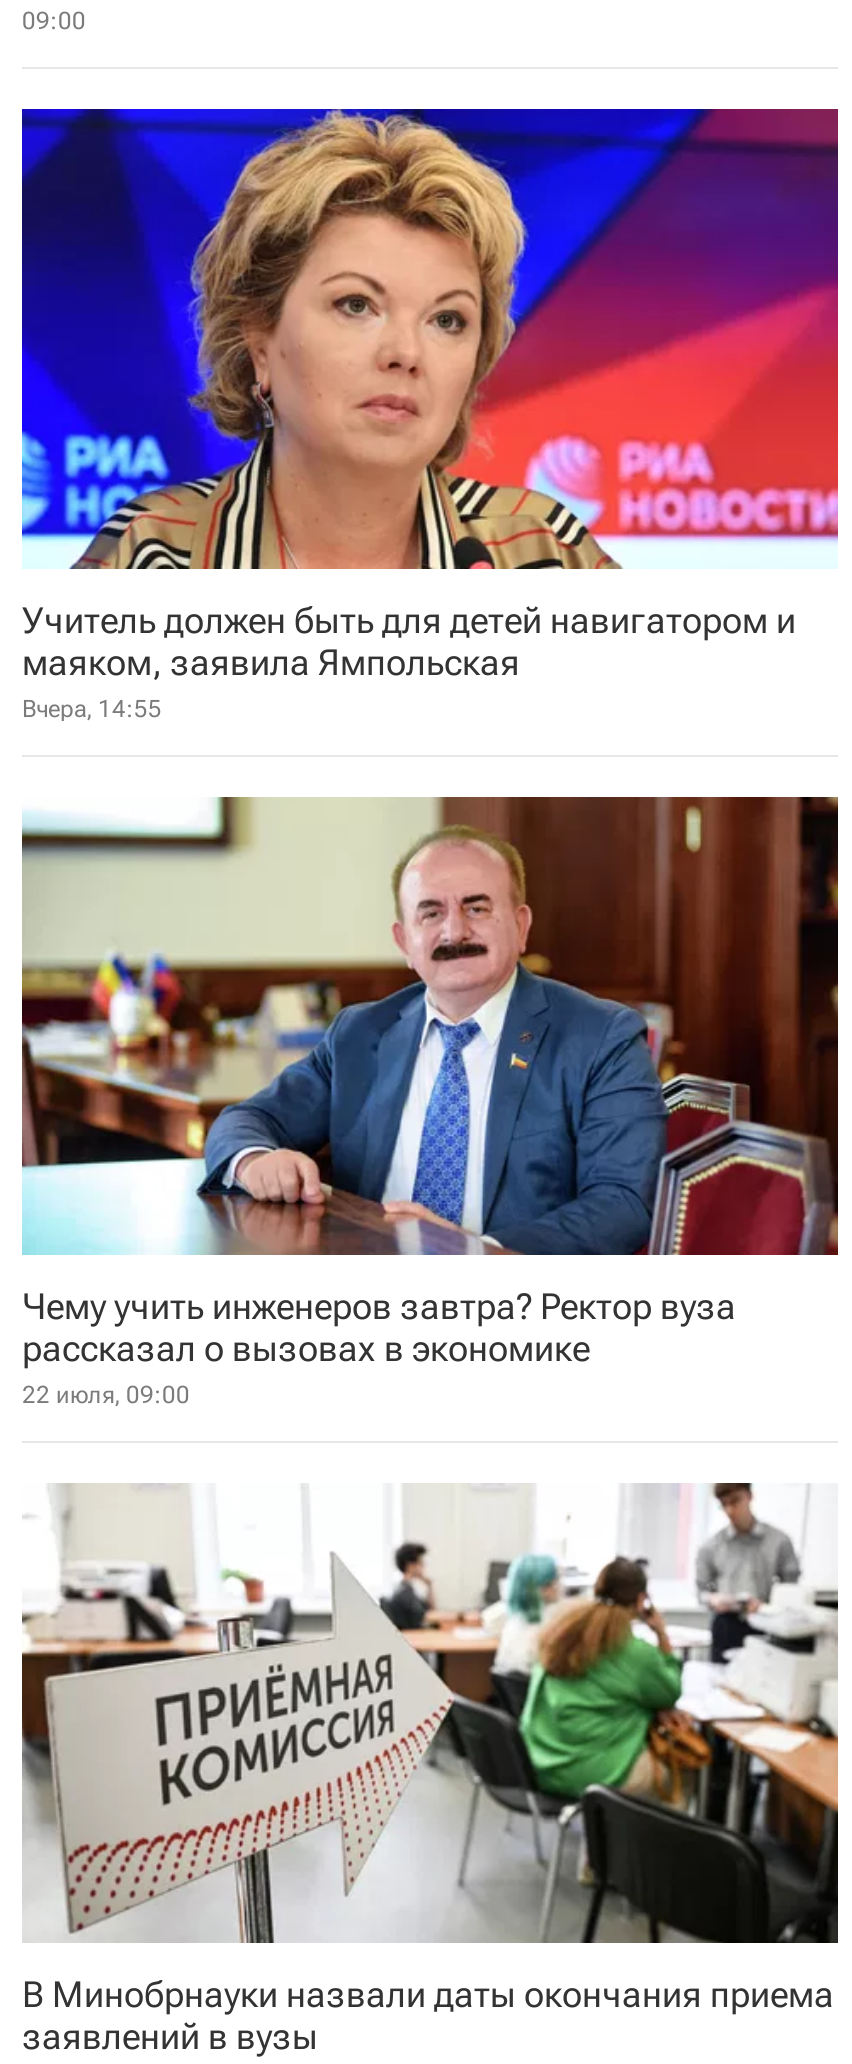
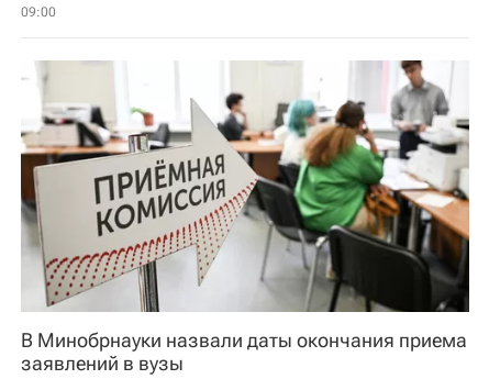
- [image]
- Учитель должен быть для детей навигатором и
- маяком, заявила Ямпольская
- Вчера, 14:55

- [image]
- Чему учить инженеров завтра? Ректор вуза
- рассказал о вызовах в экономике
- 22 июля, 09:00
